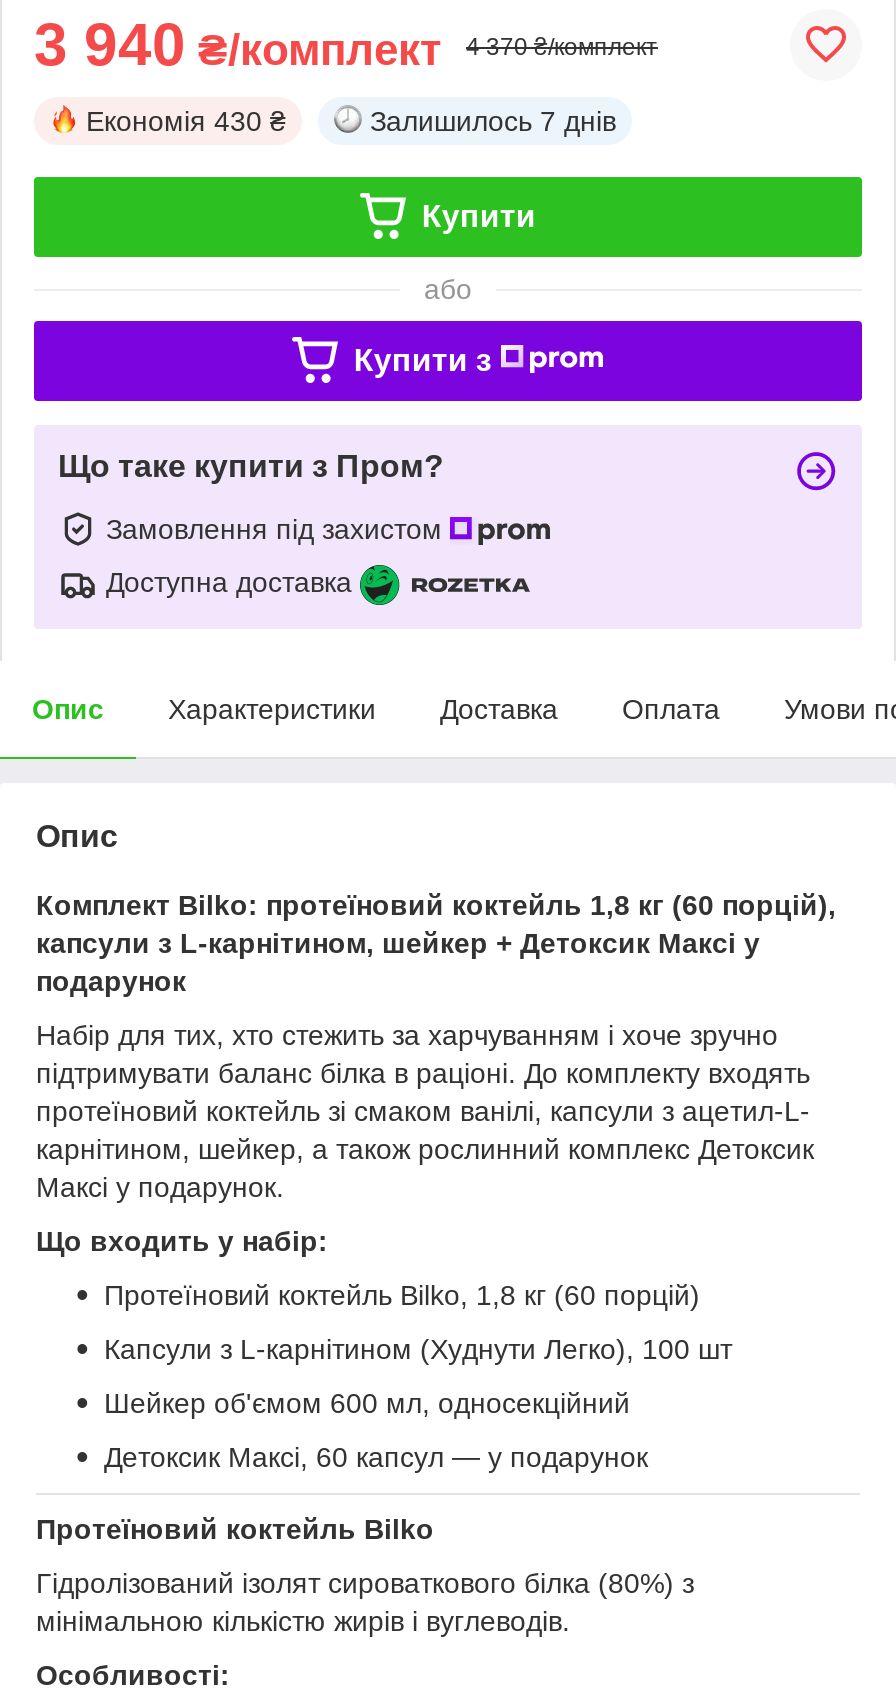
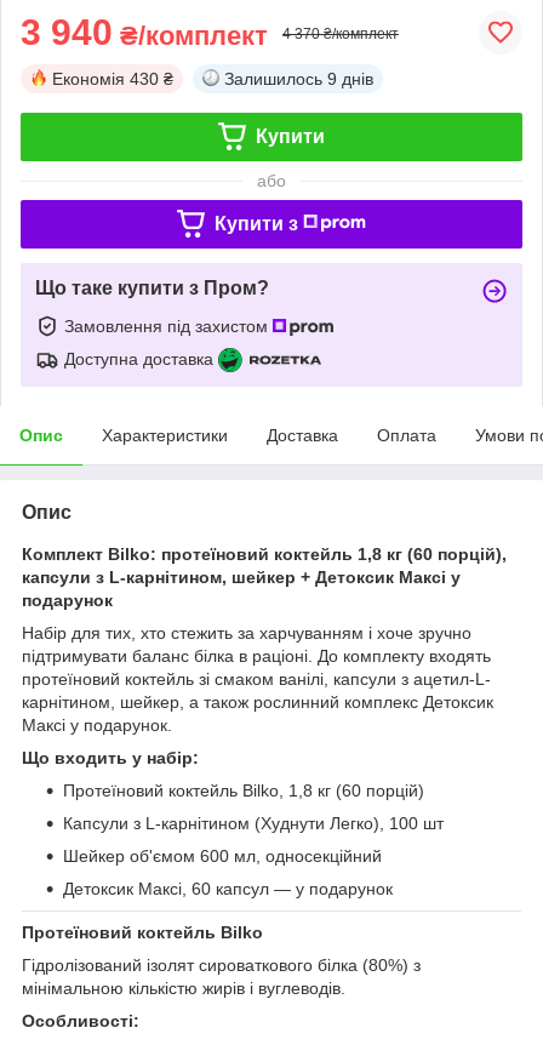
- Залишилось 7 днів
+ Залишилось 9 днів
